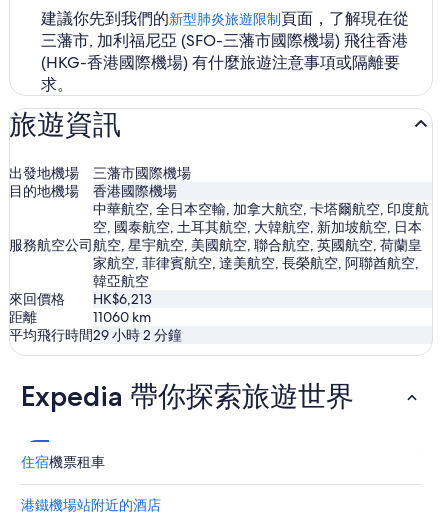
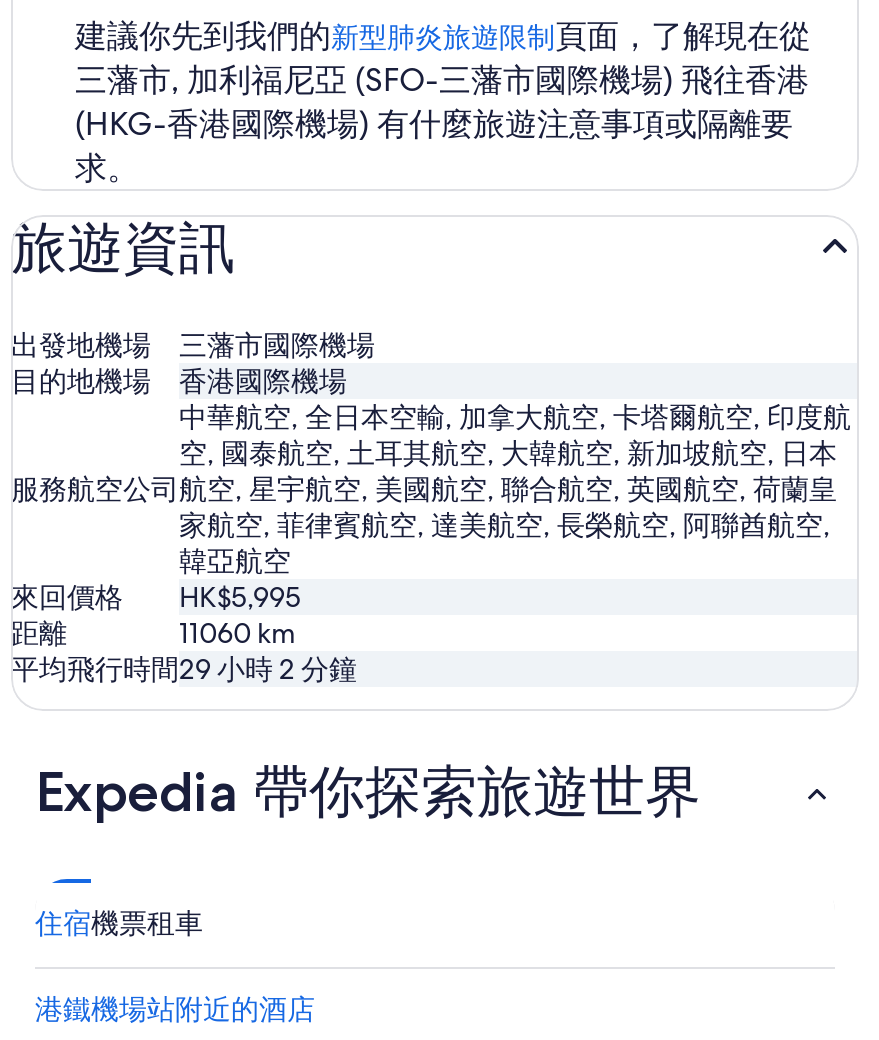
- 來回價格 HK$6,213
+ 來回價格 HK$5,995
